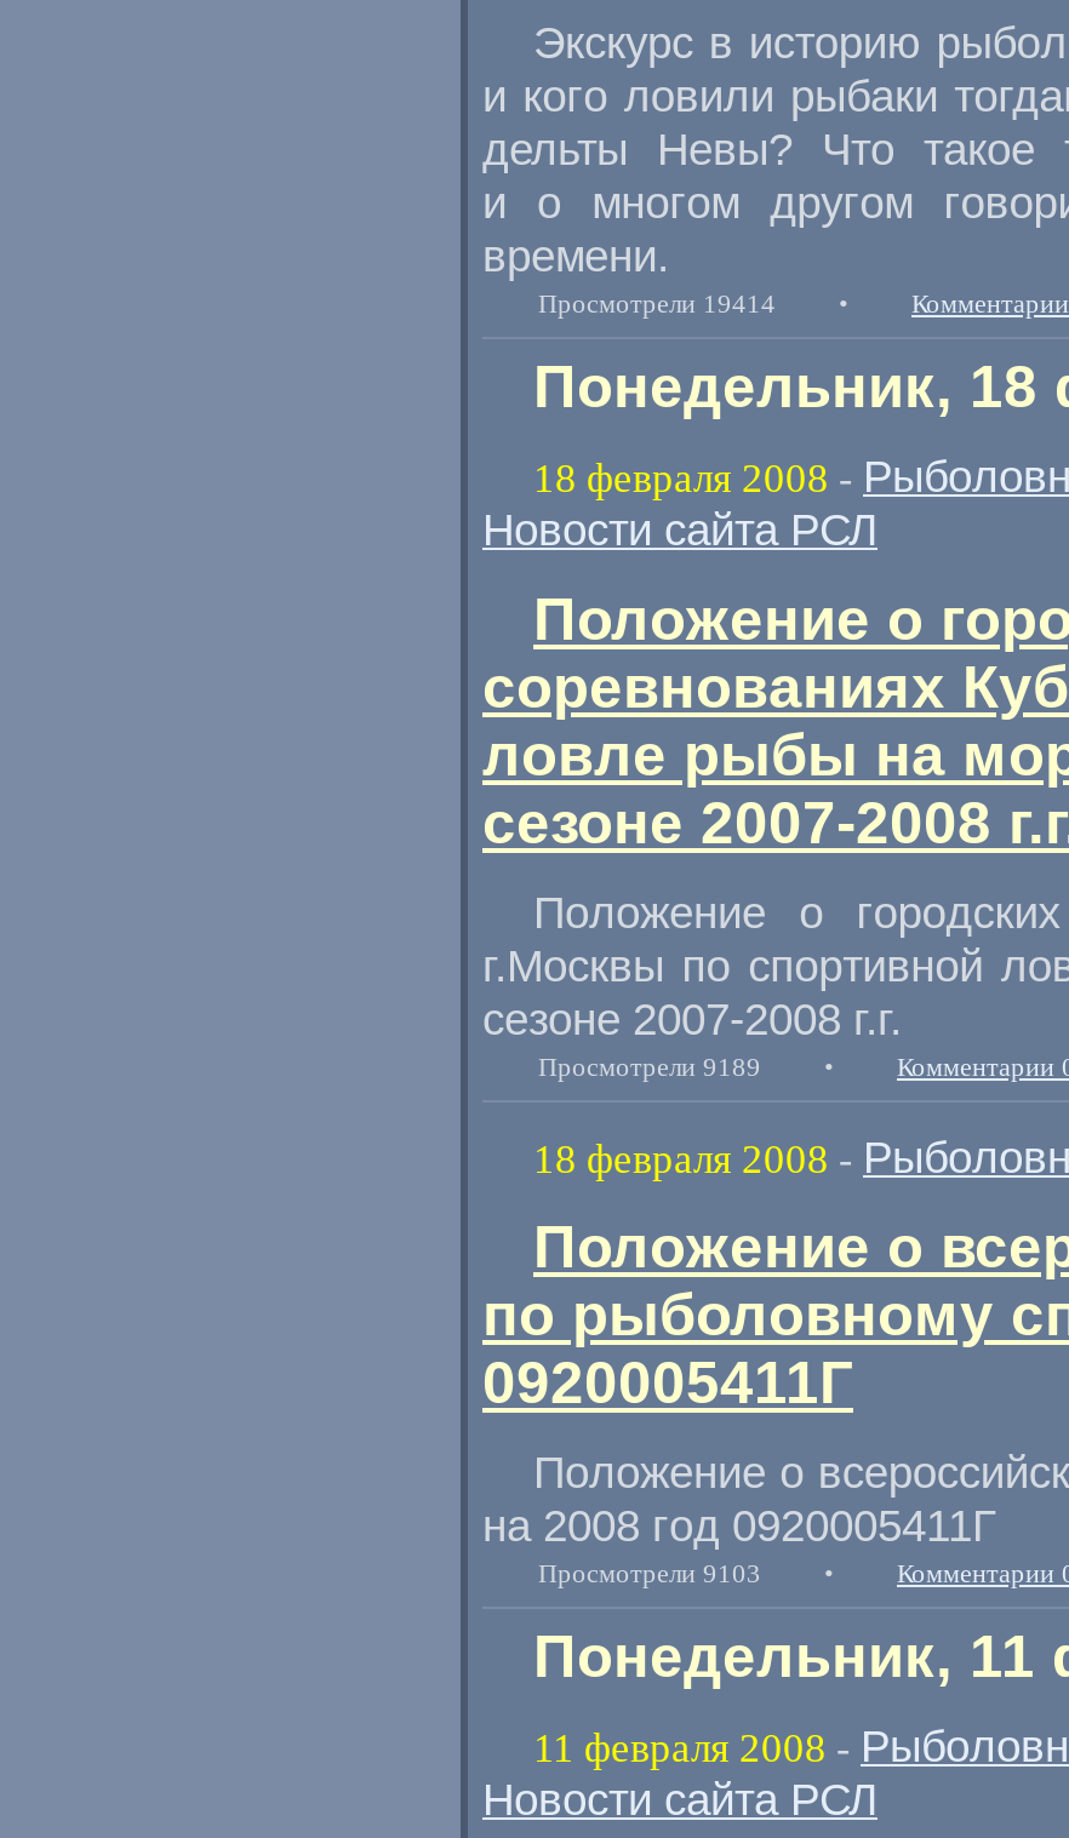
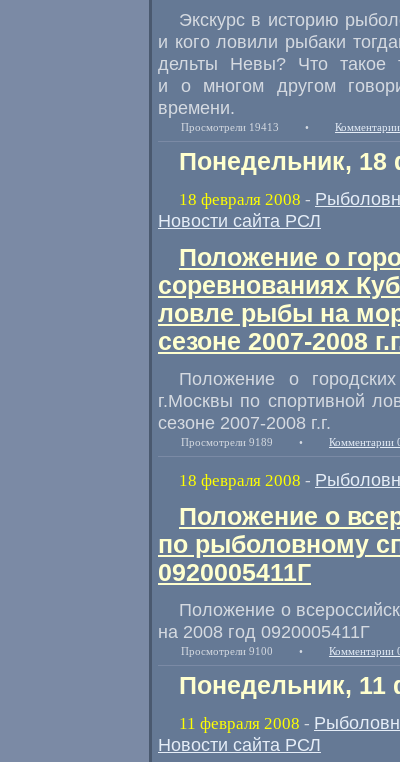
- Просмотрели 19414
+ Просмотрели 19413

- Просмотрели 9103
+ Просмотрели 9100
